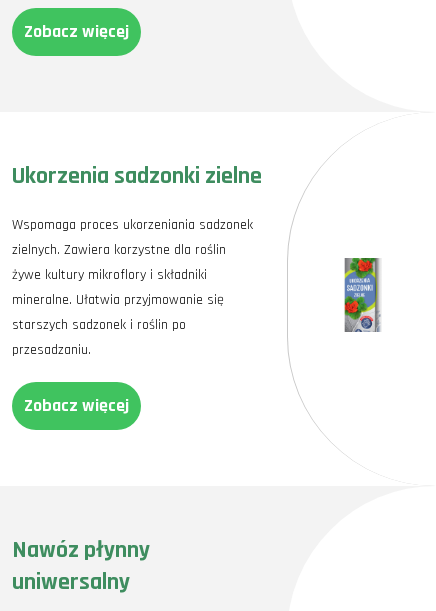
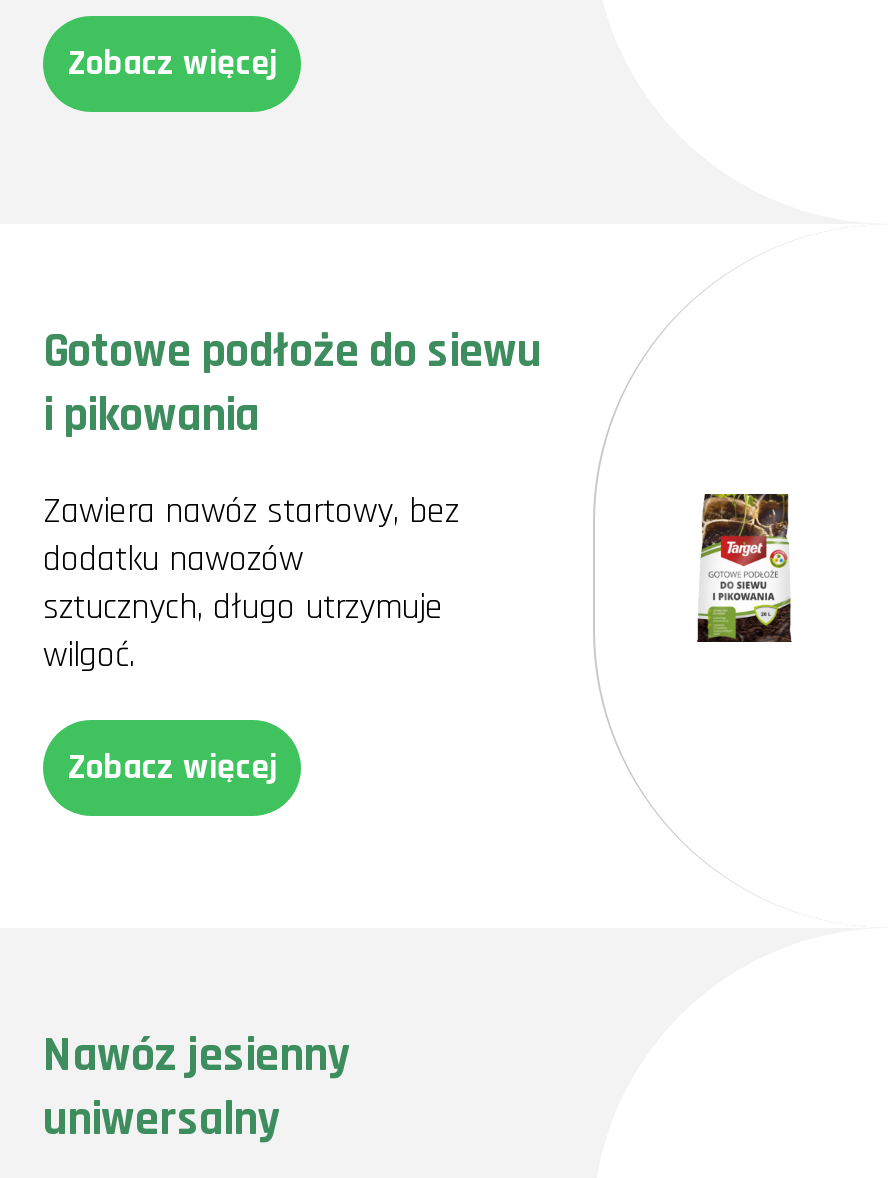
- Ukorzenia sadzonki zielne
+ Gotowe podłoże do siewu
+ i pikowania

- Wspomaga proces ukorzeniania sadzonek
- zielnych. Zawiera korzystne dla roślin
- żywe kultury mikroflory i składniki
- mineralne. Ułatwia przyjmowanie się
- starszych sadzonek i roślin po
- przesadzaniu.
+ Zawiera nawóz startowy, bez
+ dodatku nawozów
+ sztucznych, długo utrzymuje
+ wilgoć.

- [image]
+ [image]

- Nawóz płynny
+ Nawóz jesienny
